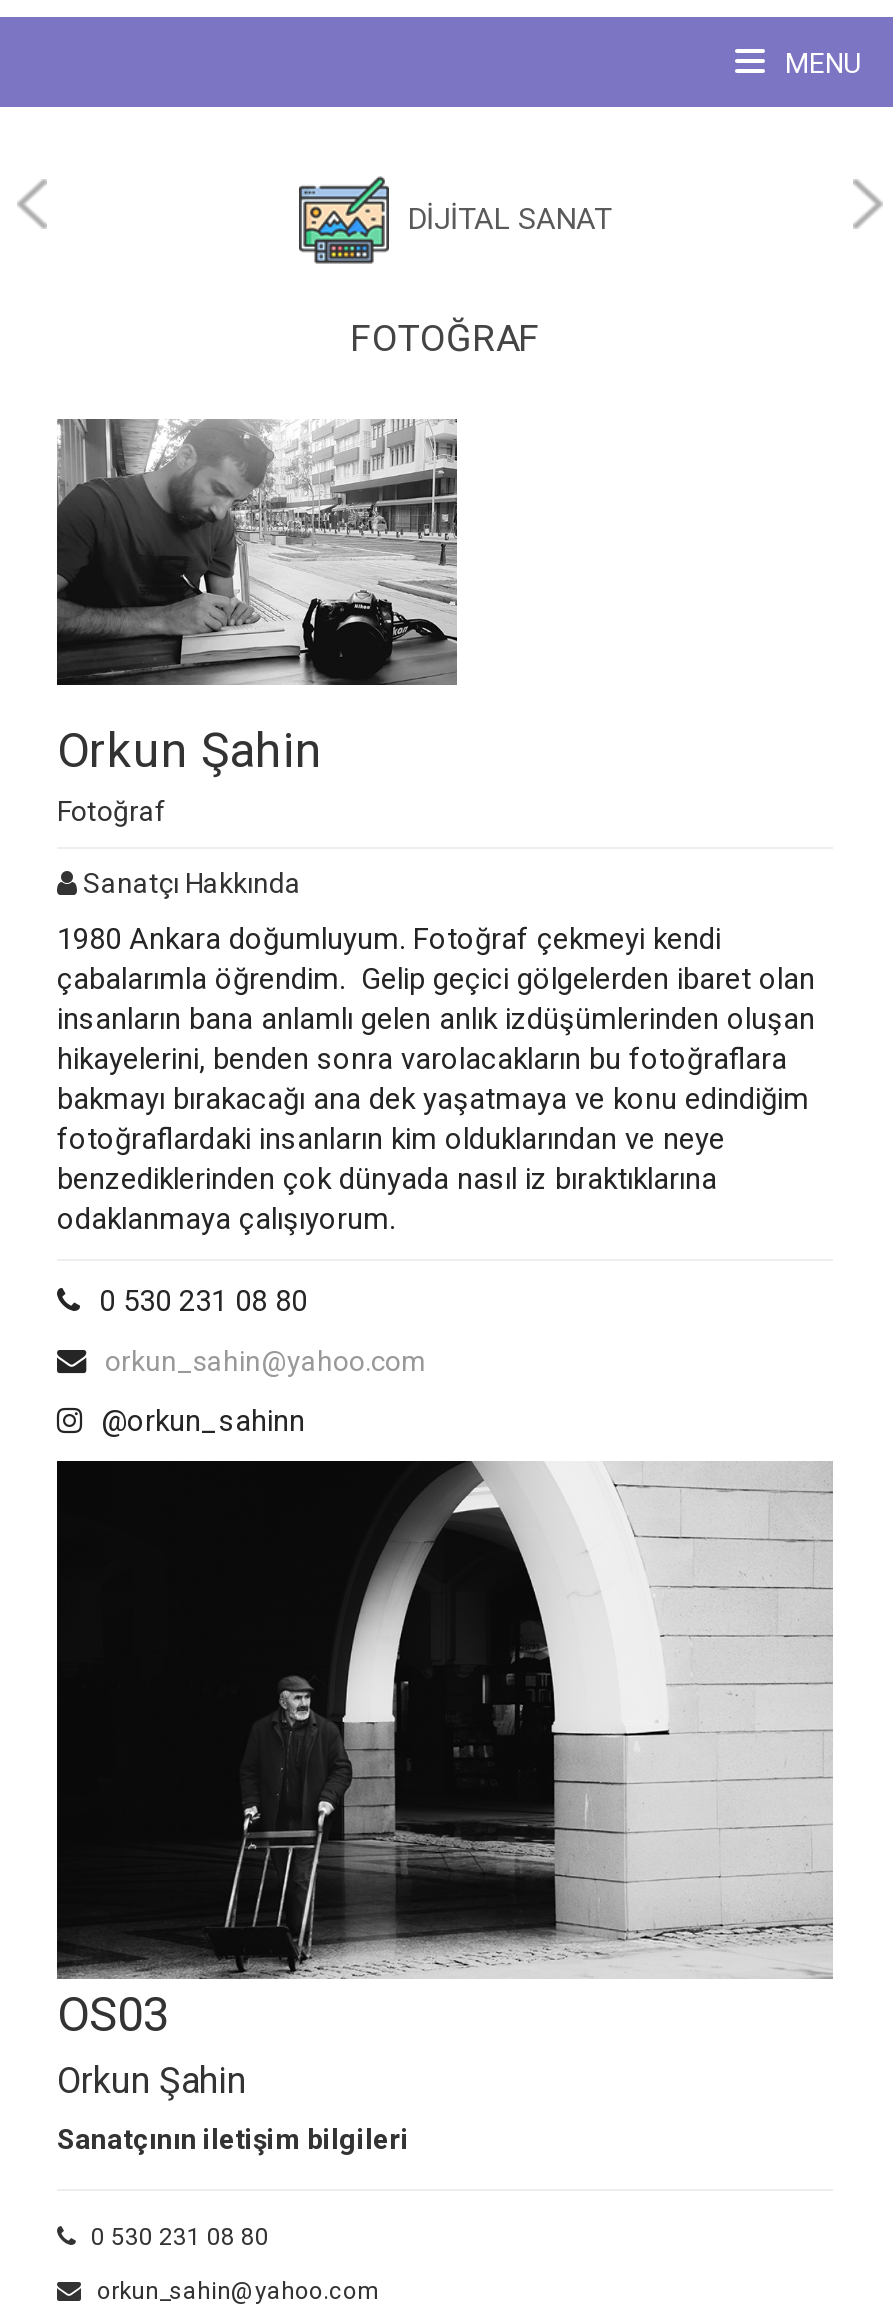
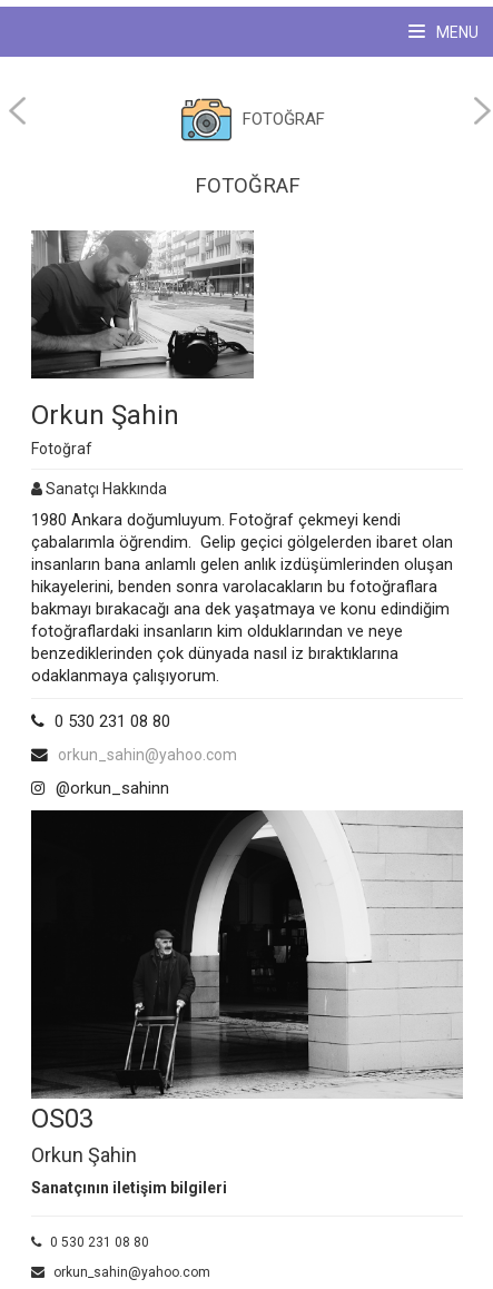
- [image]
- DİJİTAL SANAT
+ [image]
+ FOTOĞRAF
